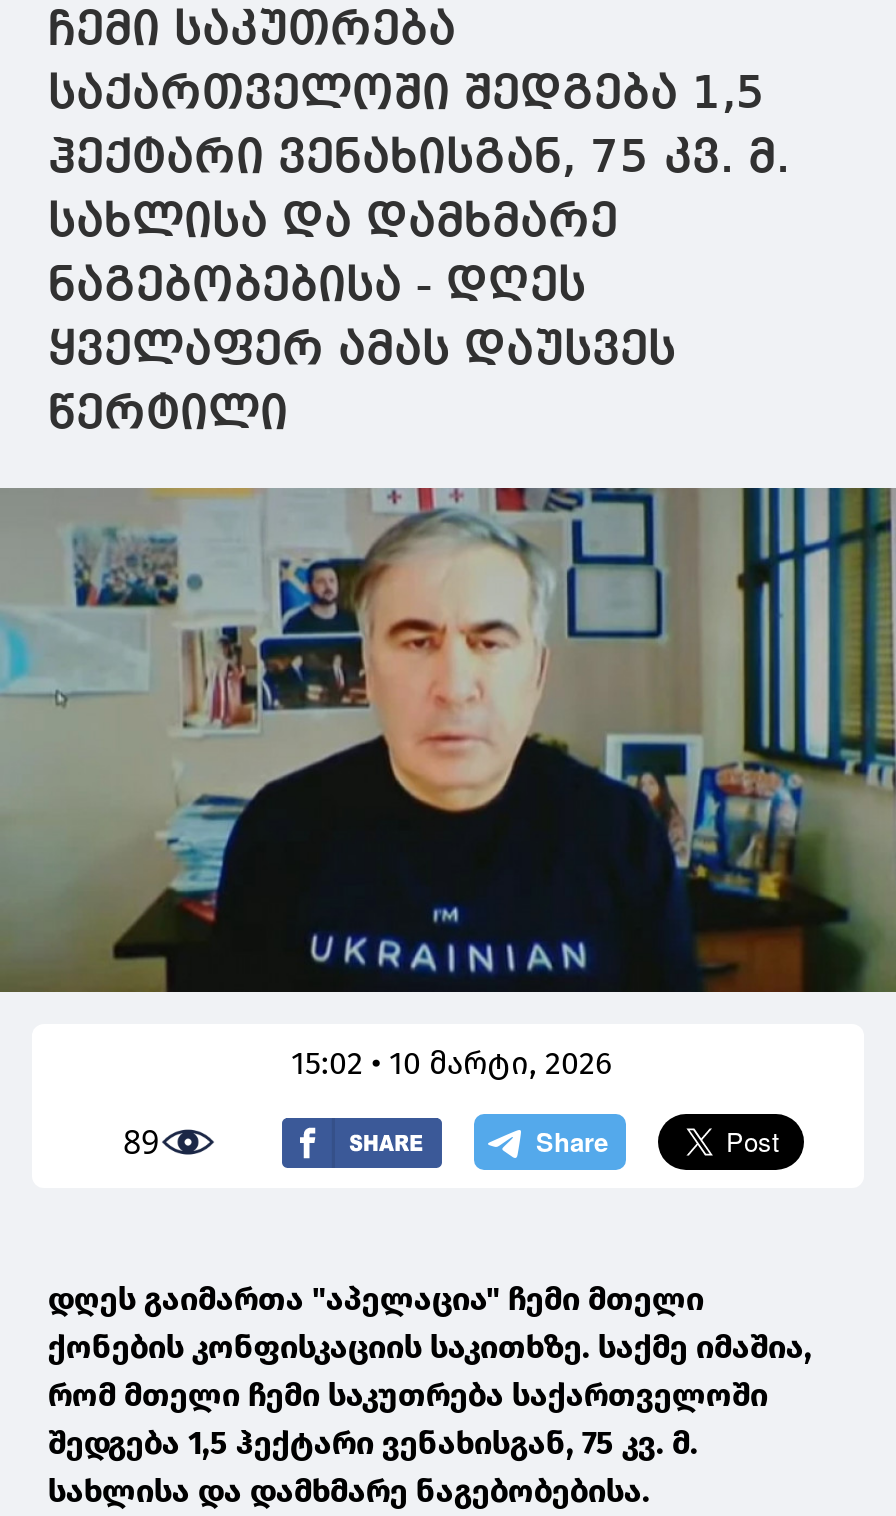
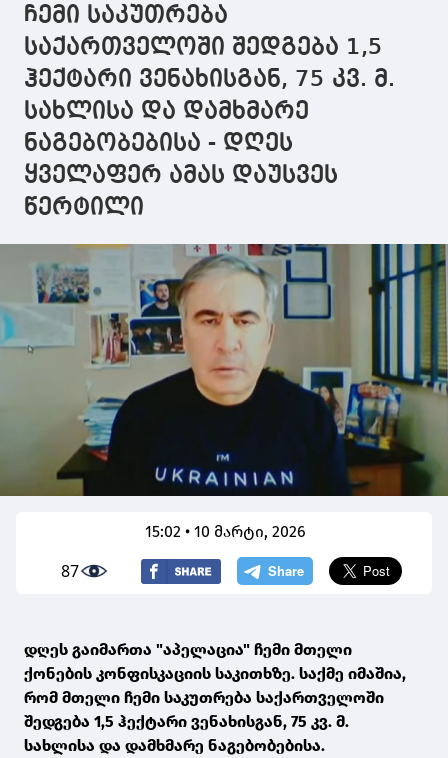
- 89
+ 87
